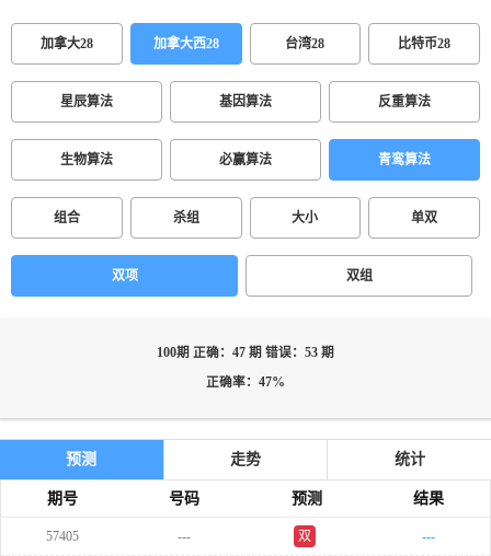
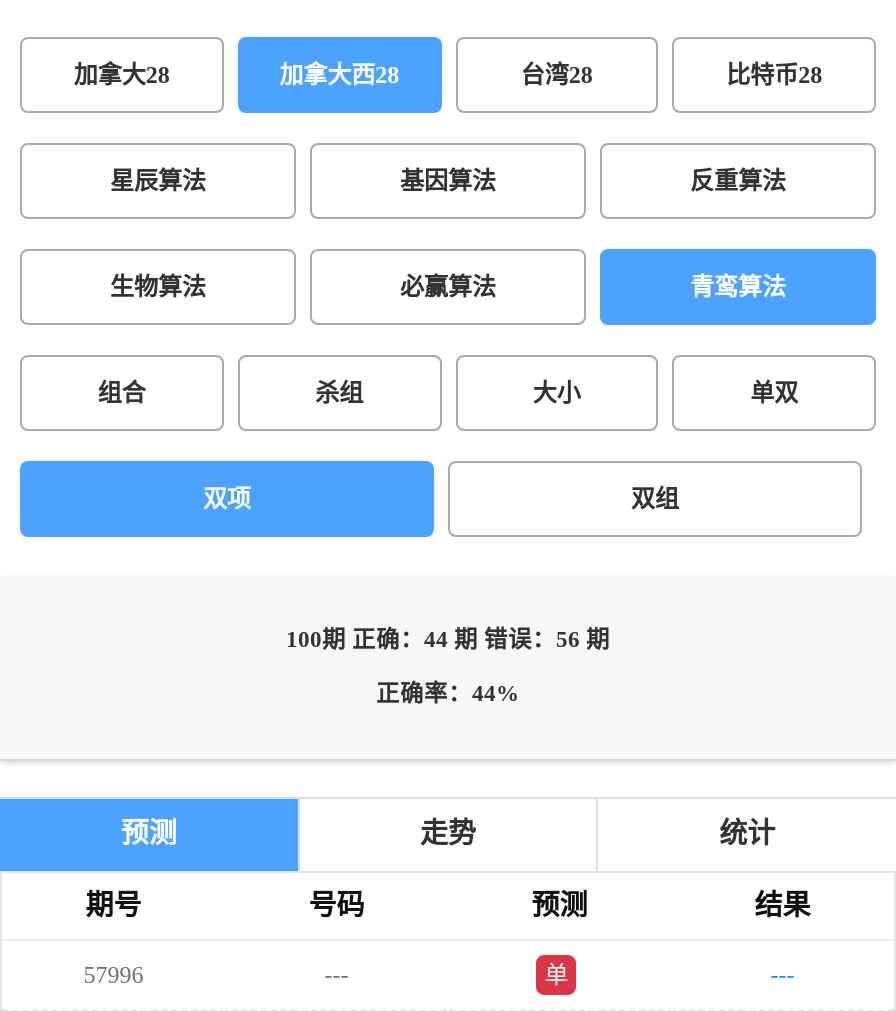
- 100期 正确：47 期 错误：53 期
+ 100期 正确：44 期 错误：56 期

- 正确率：47%
+ 正确率：44%

- 57405
+ 57996

- 双
+ 单
